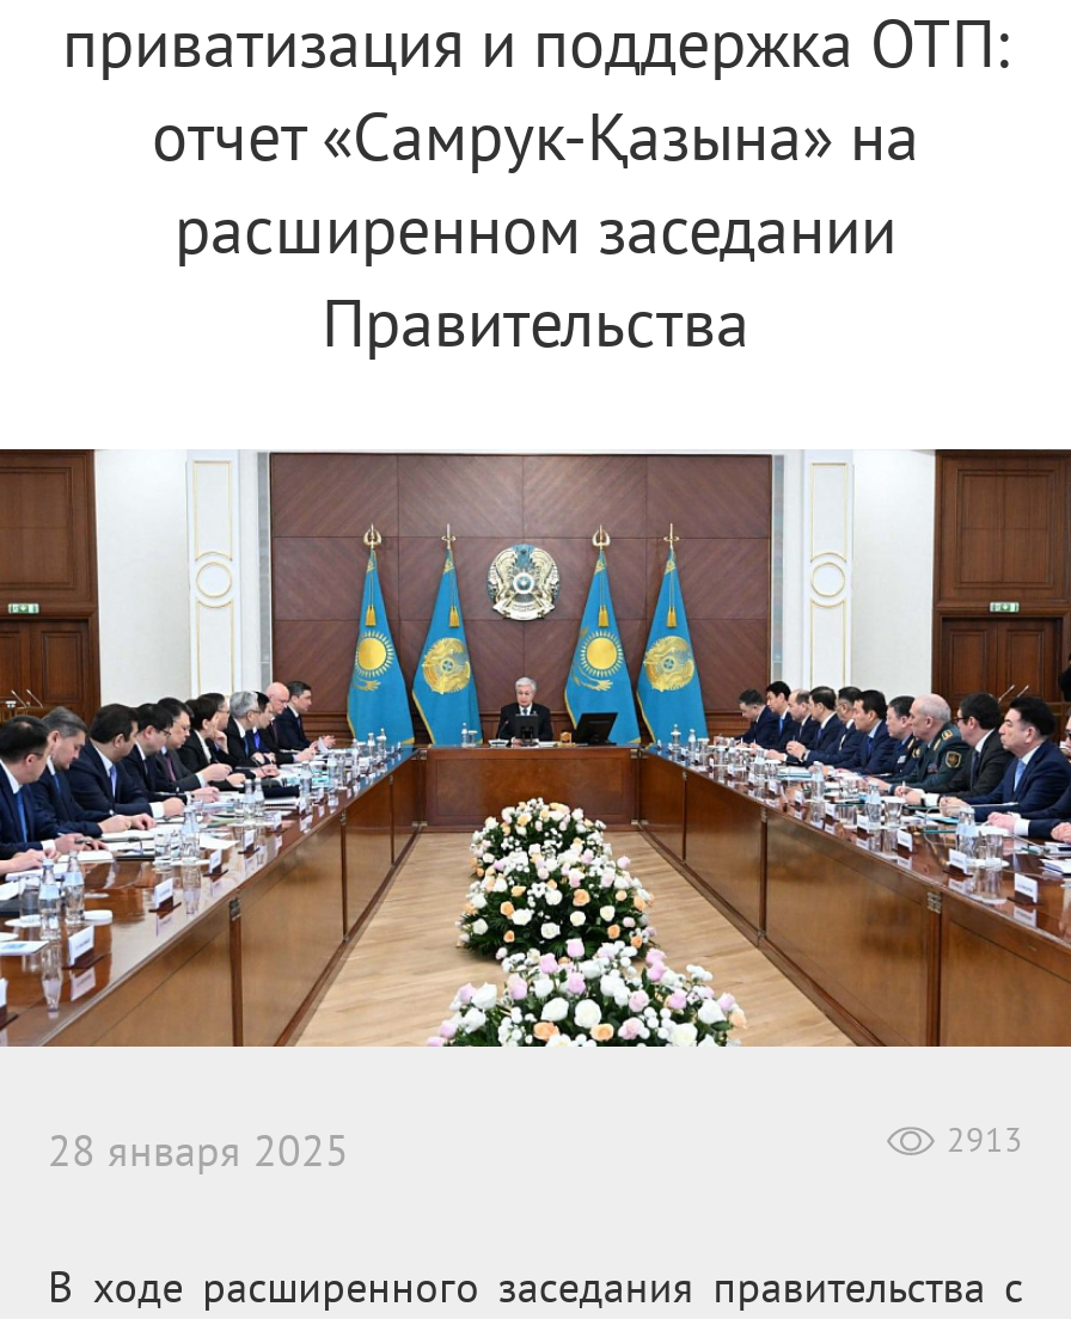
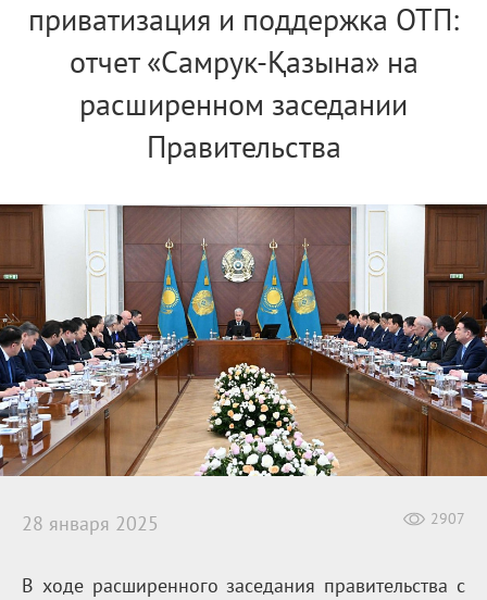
- 2913
+ 2907
